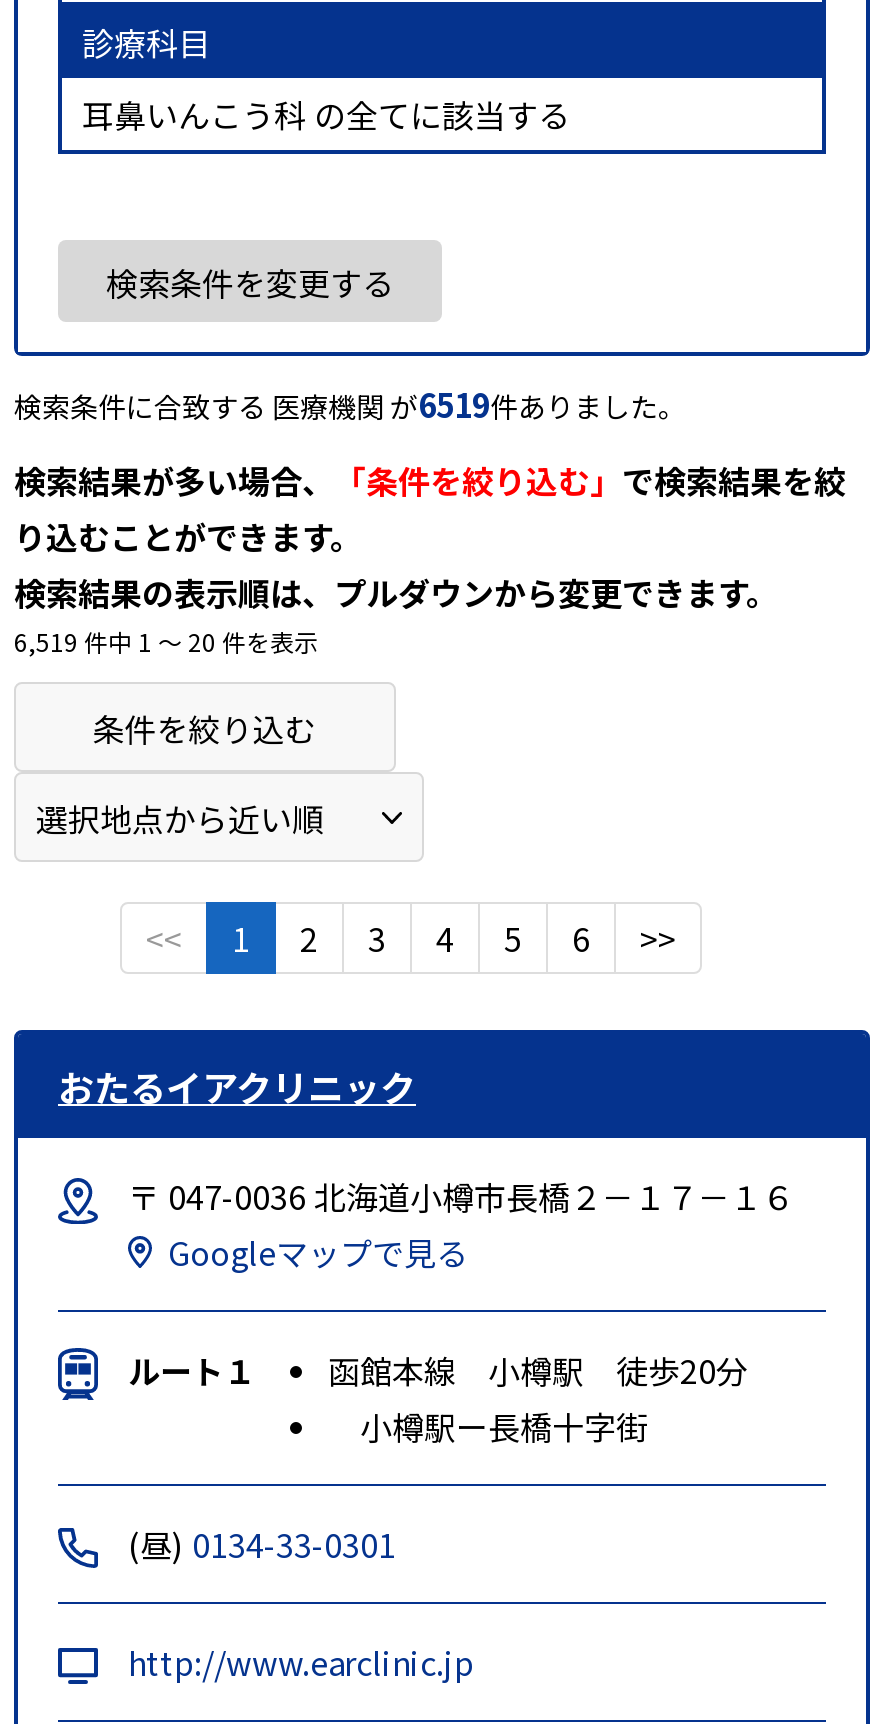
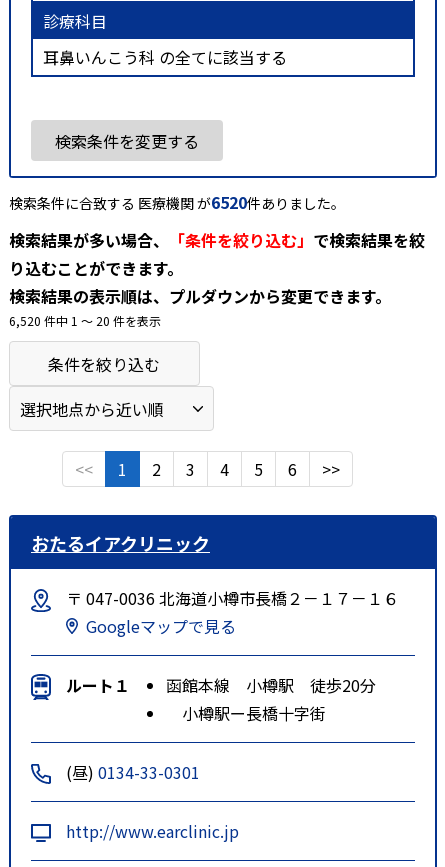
- 検索条件に合致する 医療機関 が6519件ありました。
+ 検索条件に合致する 医療機関 が6520件ありました。

- 6,519 件中 1 〜 20 件を表示
+ 6,520 件中 1 〜 20 件を表示
